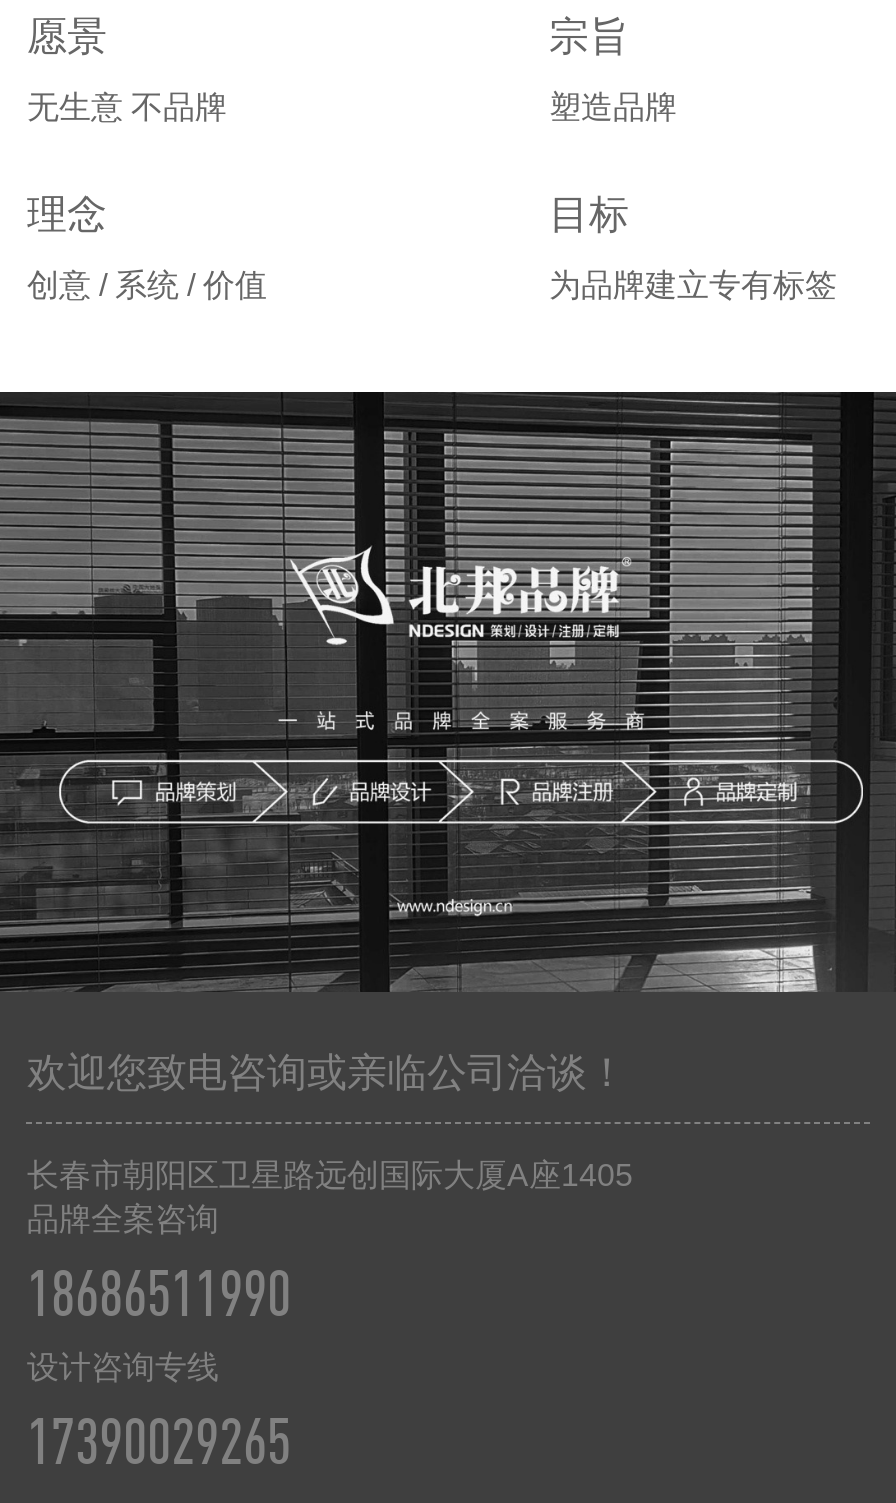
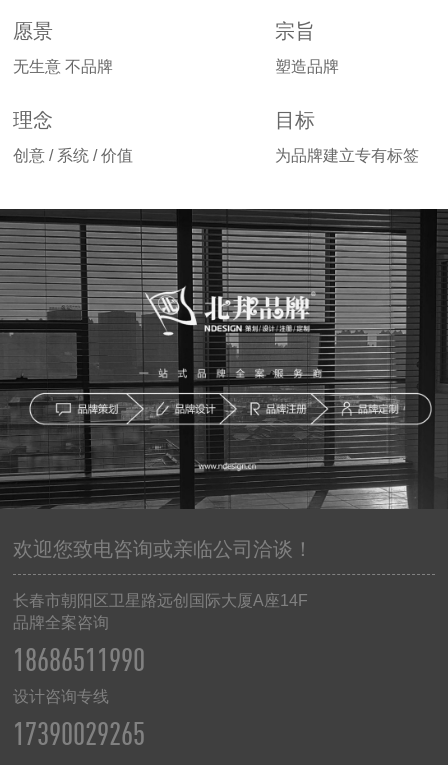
- 长春市朝阳区卫星路远创国际大厦A座1405
+ 长春市朝阳区卫星路远创国际大厦A座14F
